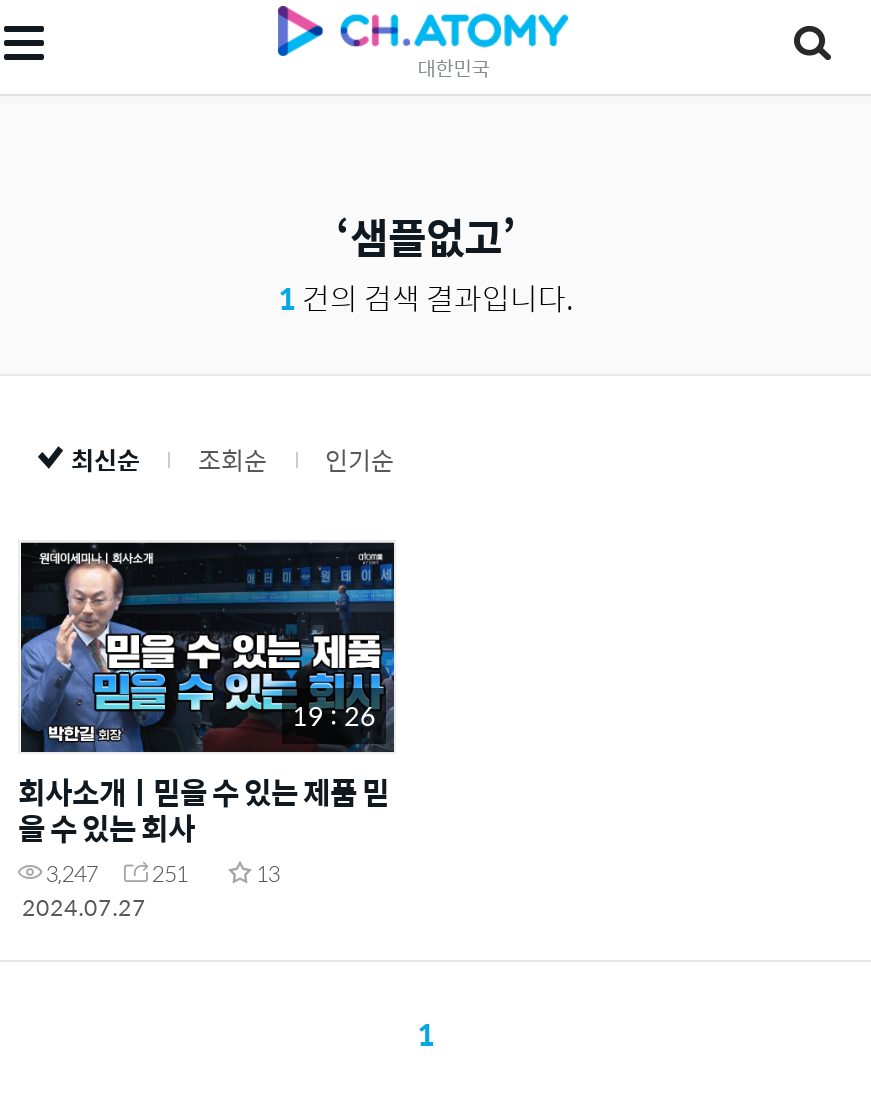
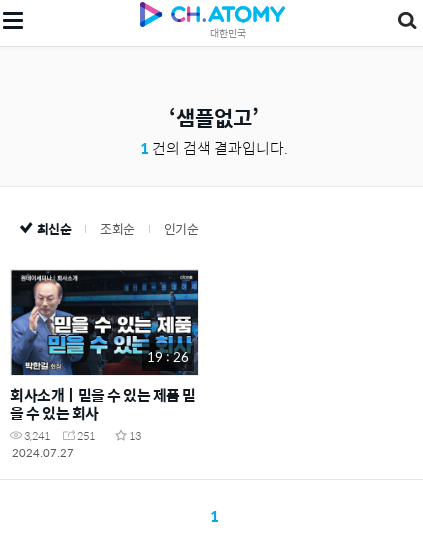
- 3,247 251 13
+ 3,241 251 13
